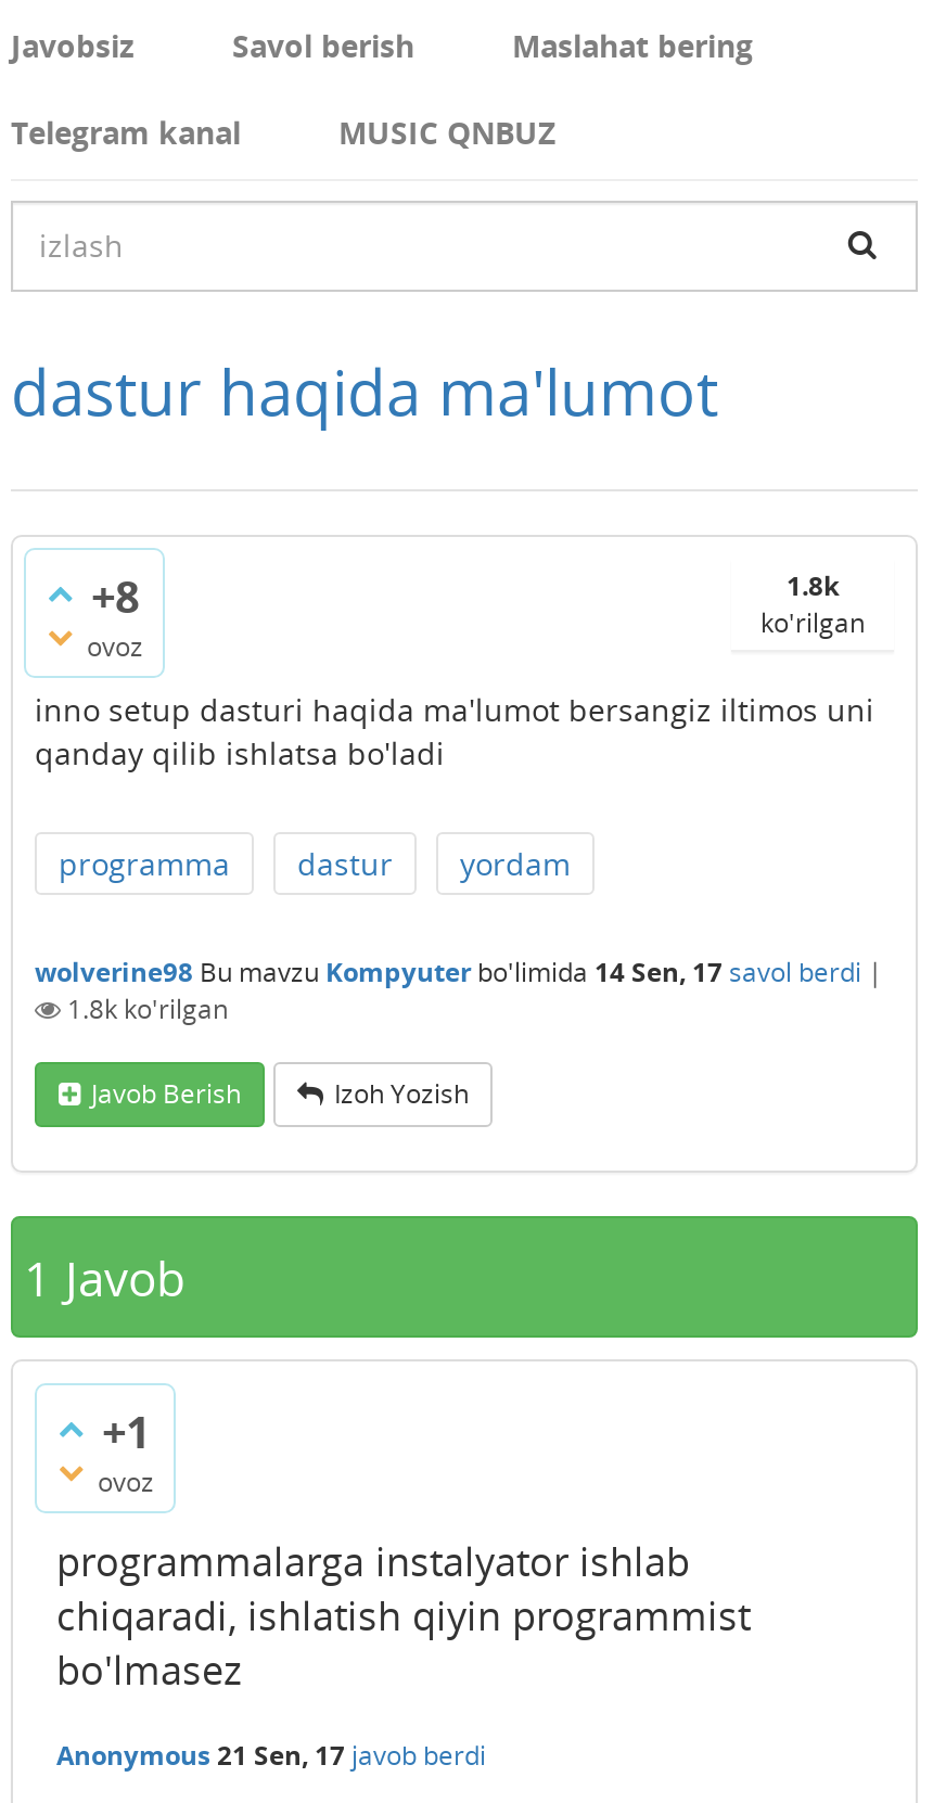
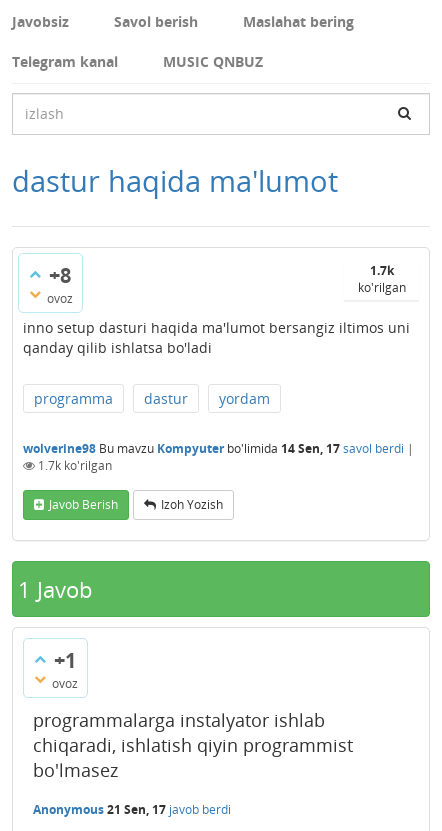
- 1.8k
+ 1.7k

- 1.8k ko'rilgan
+ 1.7k ko'rilgan
